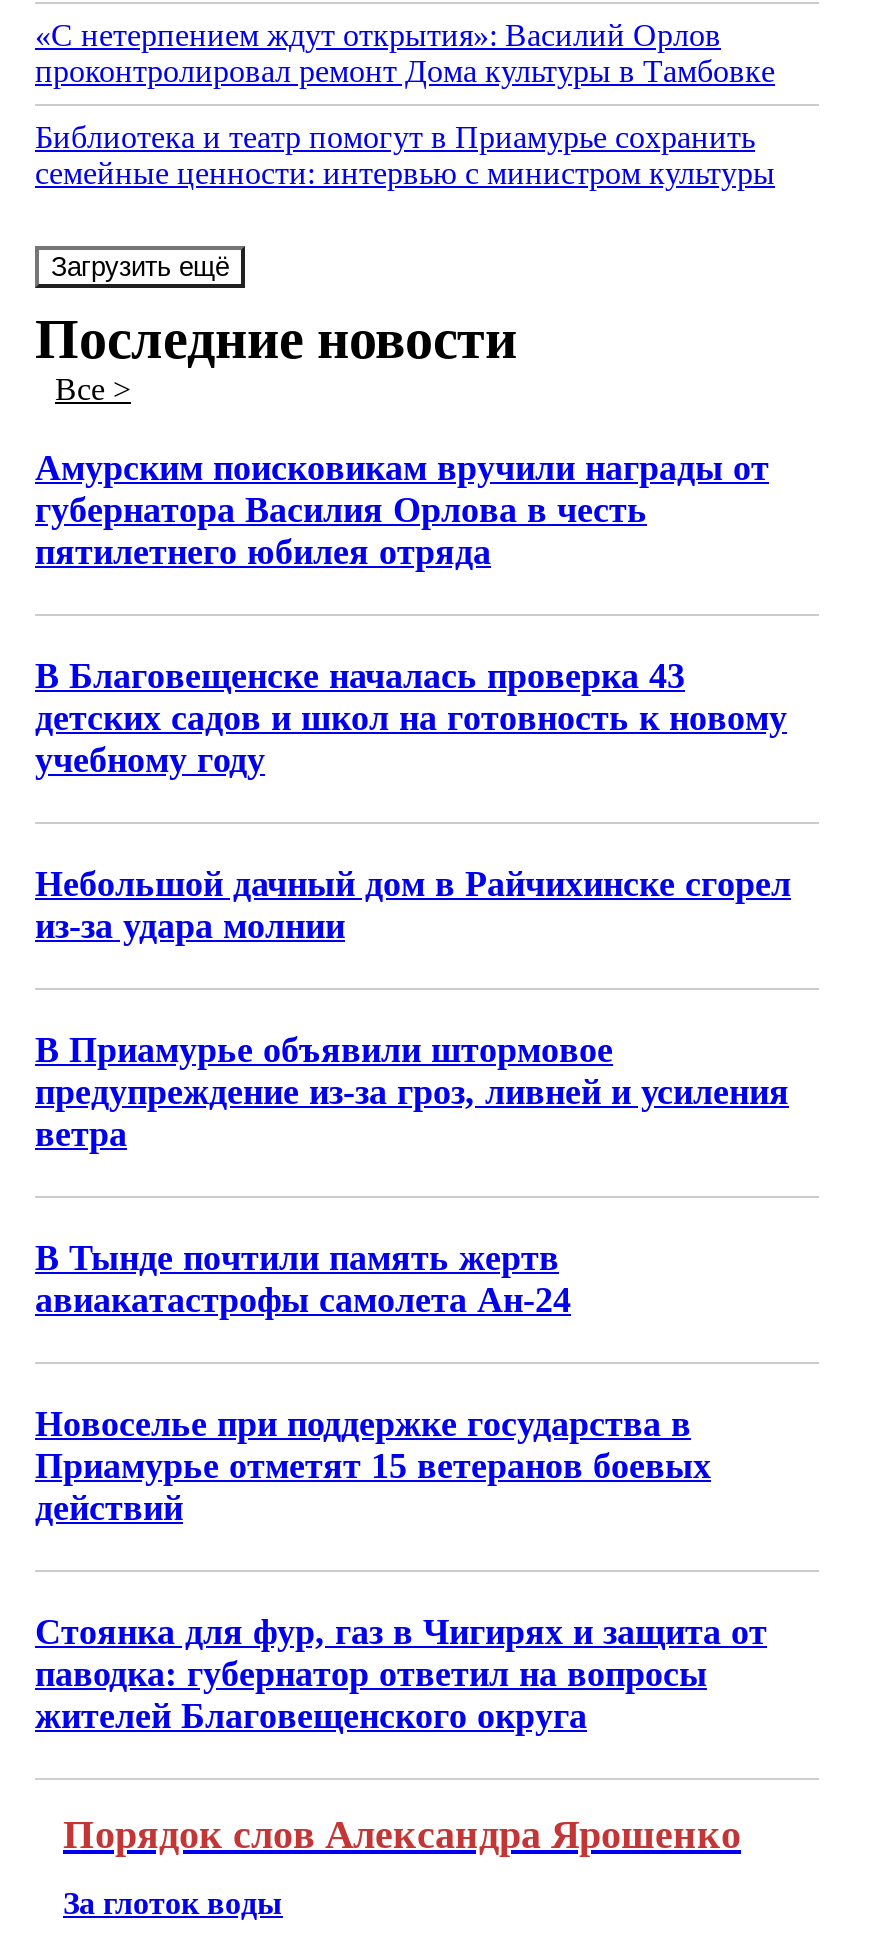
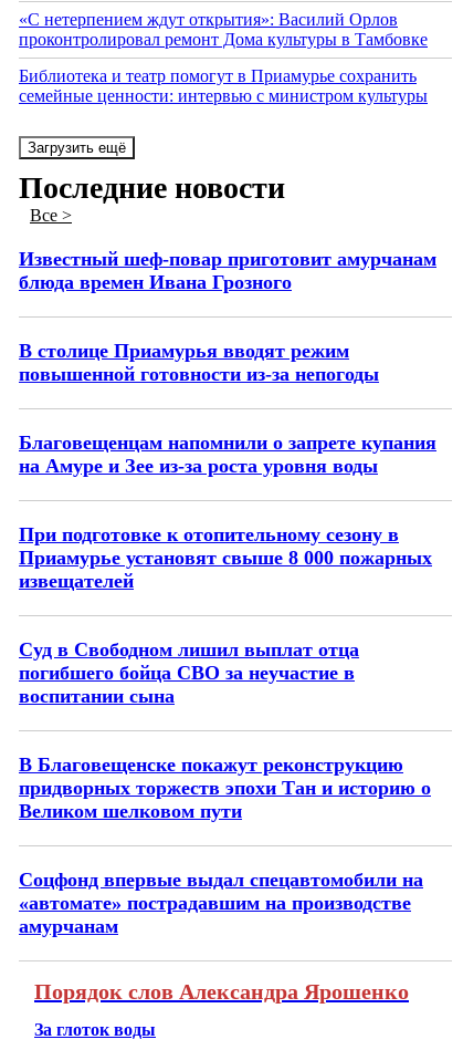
- Амурским поисковикам вручили награды от
- губернатора Василия Орлова в честь
- пятилетнего юбилея отряда
+ Известный шеф-повар приготовит амурчанам
+ блюда времен Ивана Грозного

- В Благовещенске началась проверка 43
- детских садов и школ на готовность к новому
- учебному году
+ В столице Приамурья вводят режим
+ повышенной готовности из-за непогоды

- Небольшой дачный дом в Райчихинске сгорел
- из-за удара молнии
+ Благовещенцам напомнили о запрете купания
+ на Амуре и Зее из-за роста уровня воды

- В Приамурье объявили штормовое
- предупреждение из-за гроз, ливней и усиления
- ветра
+ При подготовке к отопительному сезону в
+ Приамурье установят свыше 8 000 пожарных
+ извещателей

- В Тынде почтили память жертв
- авиакатастрофы самолета Ан-24
+ Суд в Свободном лишил выплат отца
+ погибшего бойца СВО за неучастие в
+ воспитании сына

- Новоселье при поддержке государства в
- Приамурье отметят 15 ветеранов боевых
- действий
+ В Благовещенске покажут реконструкцию
+ придворных торжеств эпохи Тан и историю о
+ Великом шелковом пути

- Стоянка для фур, газ в Чигирях и защита от
- паводка: губернатор ответил на вопросы
- жителей Благовещенского округа
+ Соцфонд впервые выдал спецавтомобили на
+ «автомате» пострадавшим на производстве
+ амурчанам
